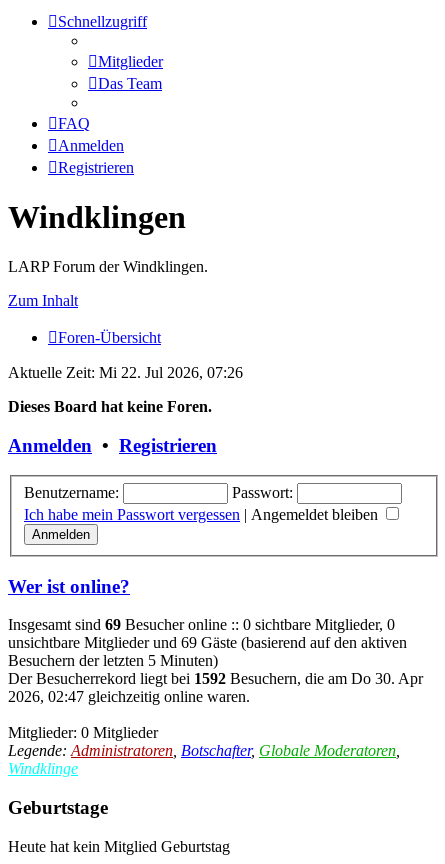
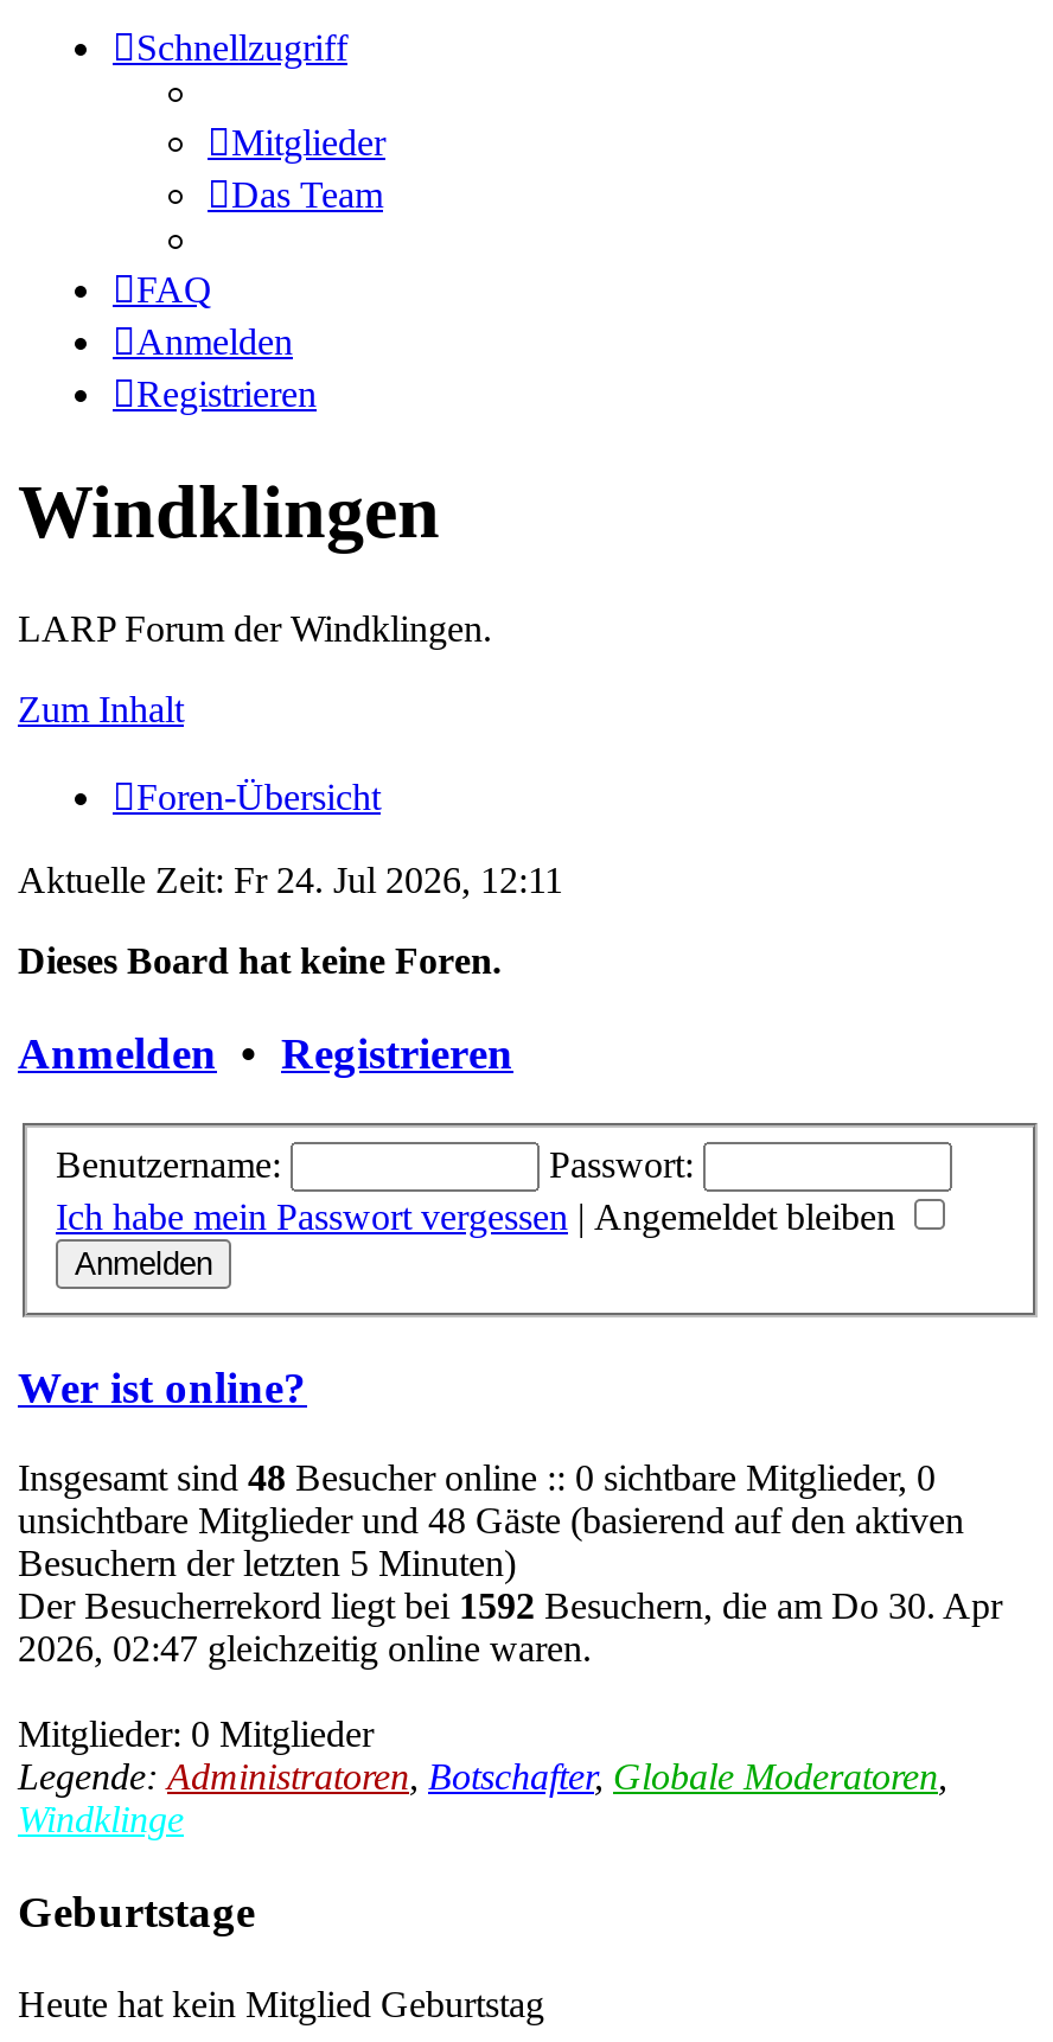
- Aktuelle Zeit: Mi 22. Jul 2026, 07:26
+ Aktuelle Zeit: Fr 24. Jul 2026, 12:11

- Insgesamt sind 69 Besucher online :: 0 sichtbare Mitglieder, 0
+ Insgesamt sind 48 Besucher online :: 0 sichtbare Mitglieder, 0

- unsichtbare Mitglieder und 69 Gäste (basierend auf den aktiven
+ unsichtbare Mitglieder und 48 Gäste (basierend auf den aktiven
